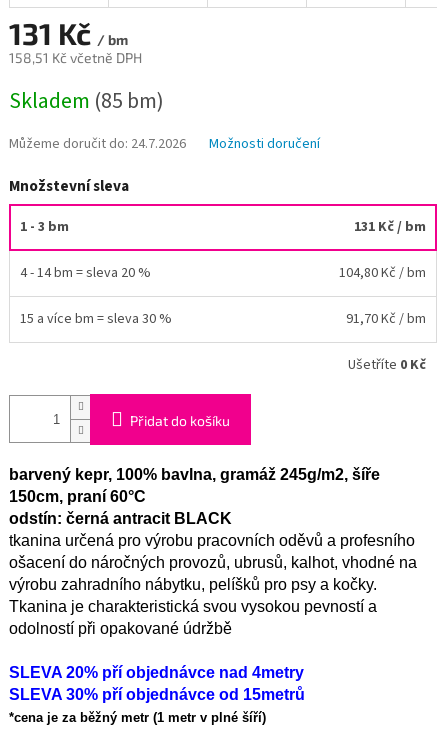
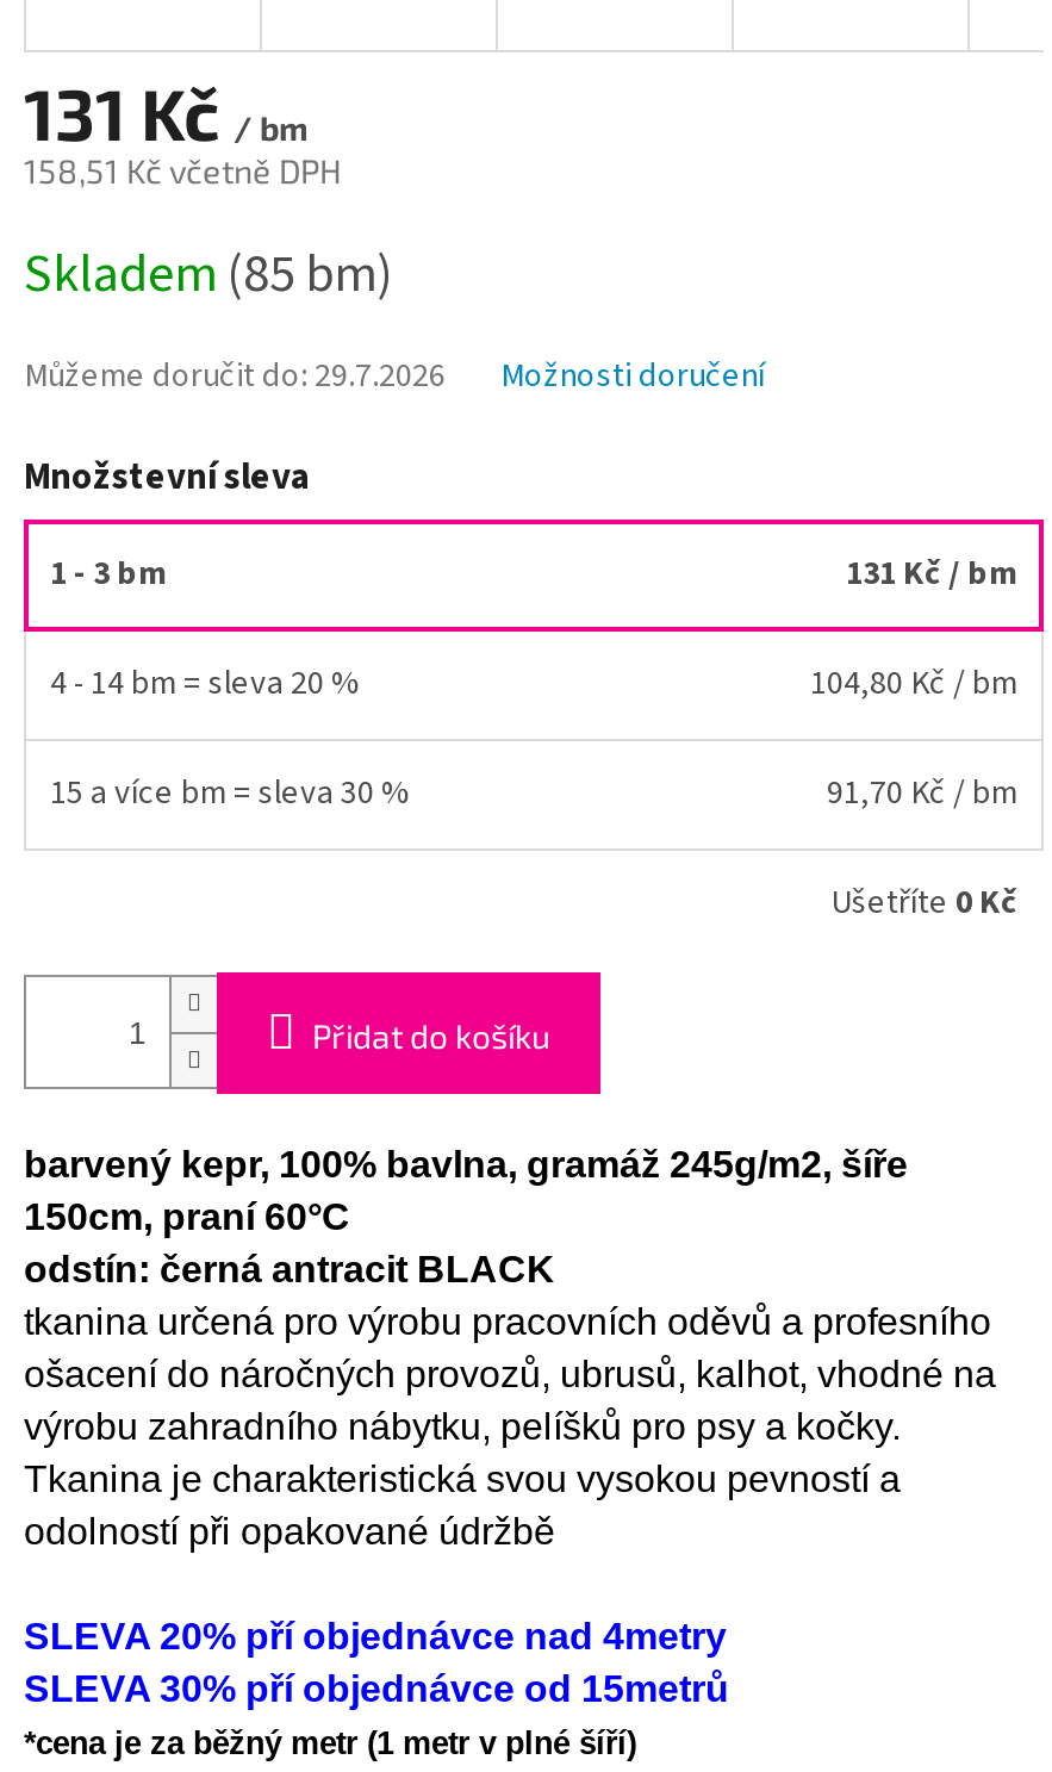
- Můžeme doručit do: 24.7.2026
+ Můžeme doručit do: 29.7.2026
